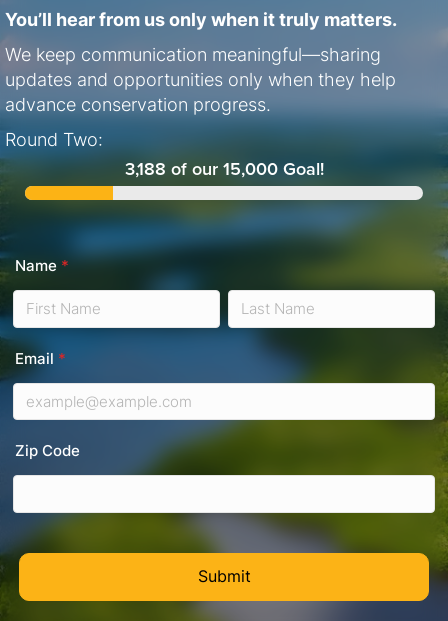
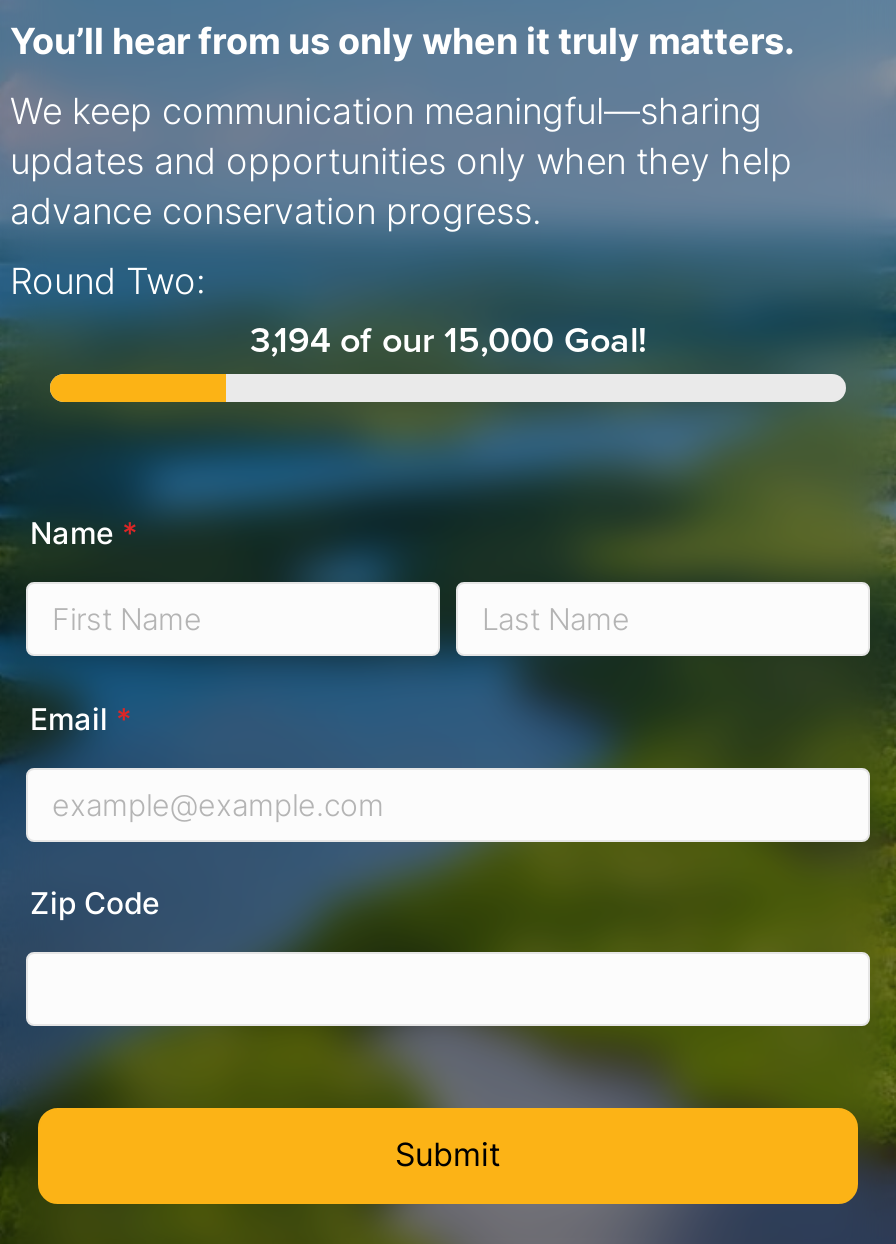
- 3,188 of our 15,000 Goal!
+ 3,194 of our 15,000 Goal!
